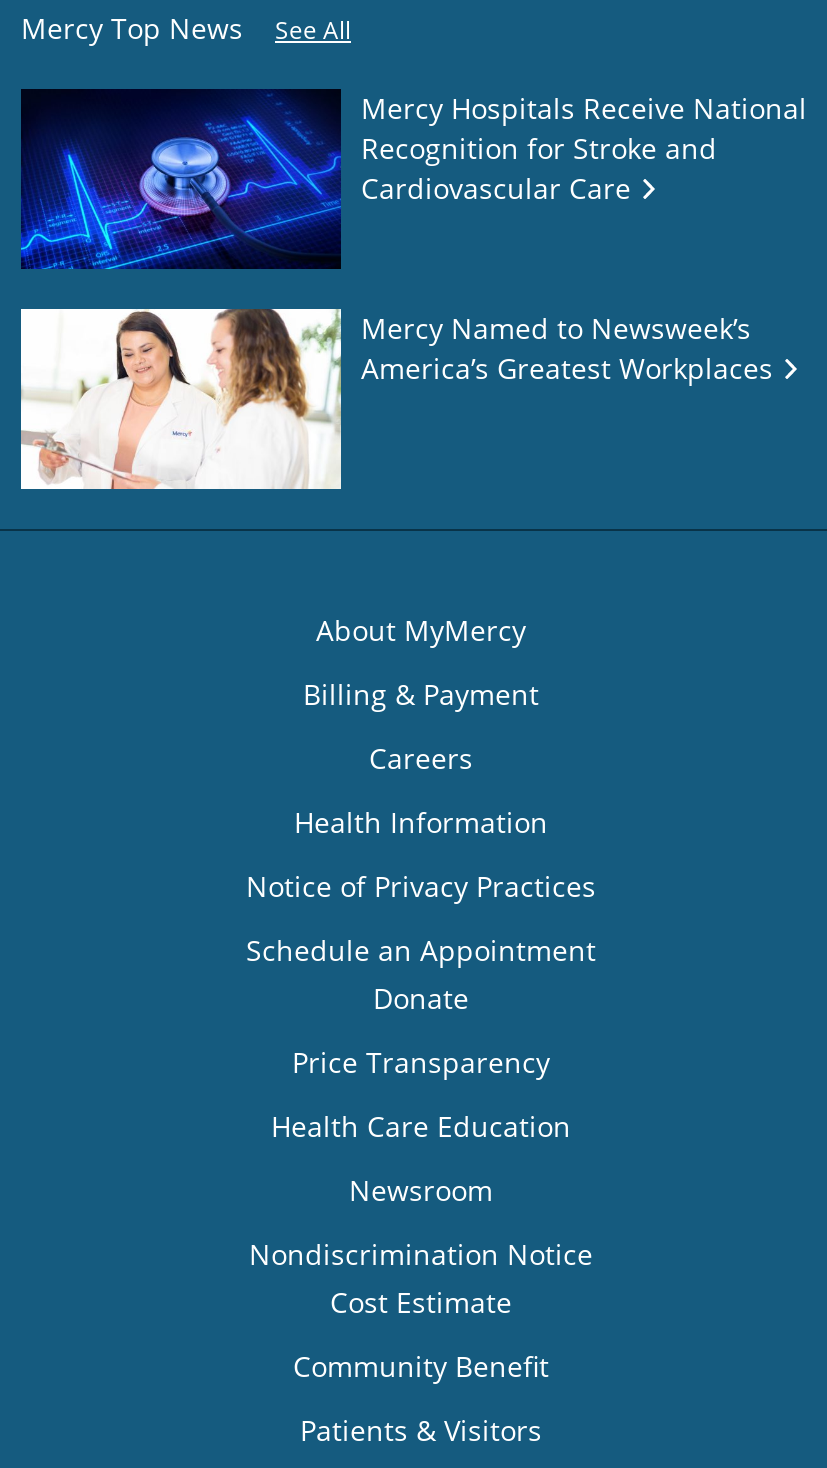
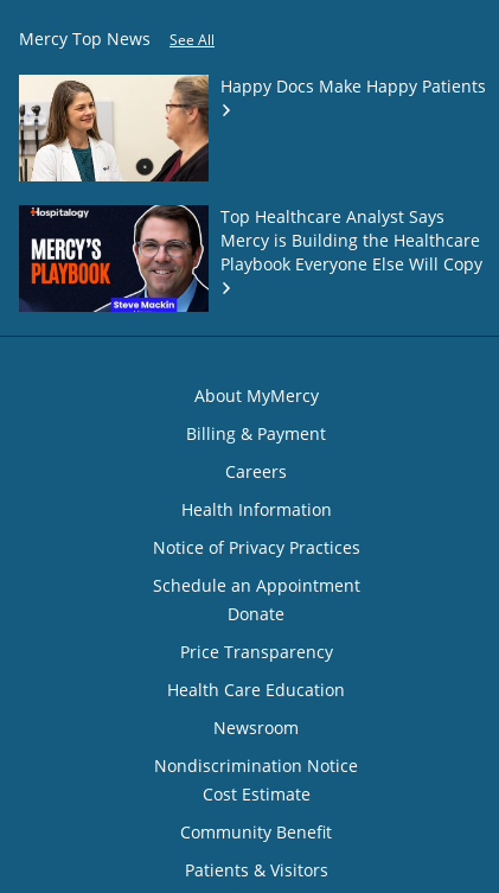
- [image]
- Mercy Hospitals Receive National
- Recognition for Stroke and
- Cardiovascular Care
+ [image]
+ Happy Docs Make Happy Patients

- [image]
- Mercy Named to Newsweek’s
- America’s Greatest Workplaces
+ [image]
+ Top Healthcare Analyst Says
+ Mercy is Building the Healthcare
+ Playbook Everyone Else Will Copy
